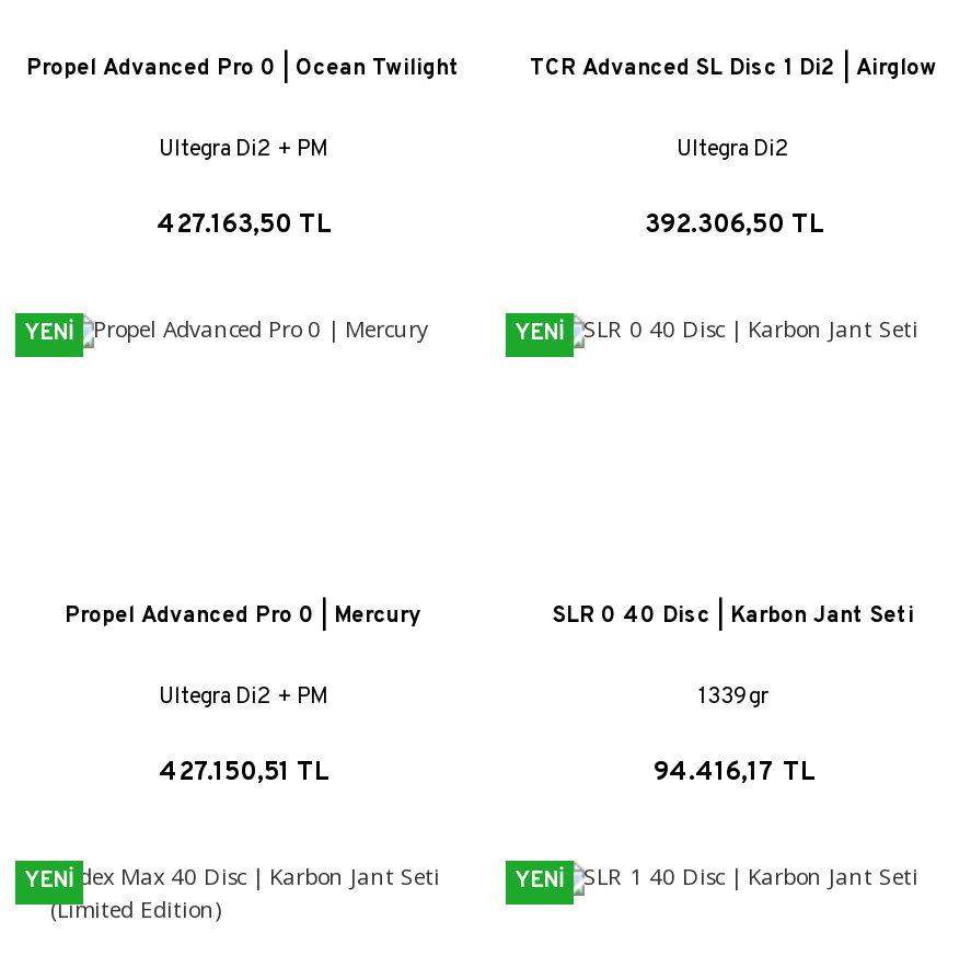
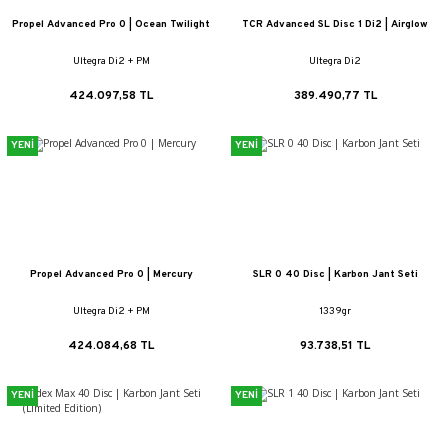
- 427.163,50 TL
+ 424.097,58 TL

- 392.306,50 TL
+ 389.490,77 TL

- 427.150,51 TL
+ 424.084,68 TL

- 94.416,17 TL
+ 93.738,51 TL
